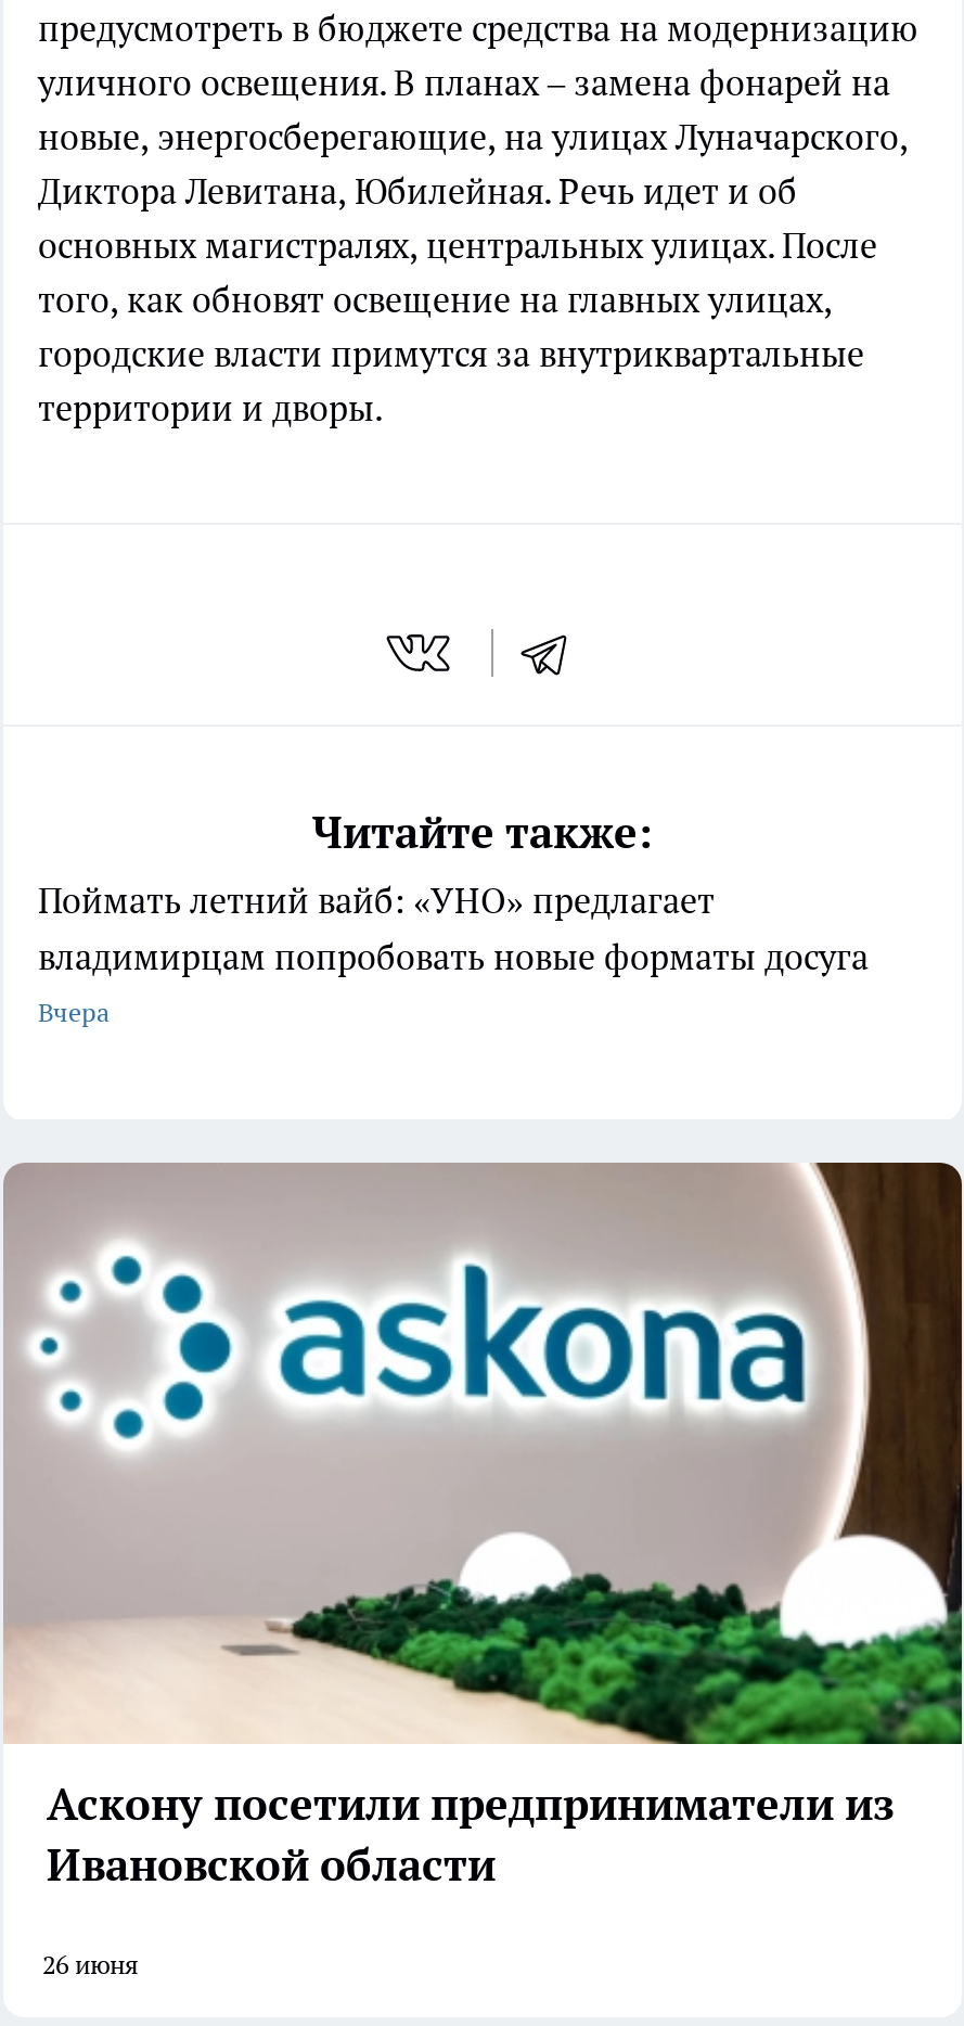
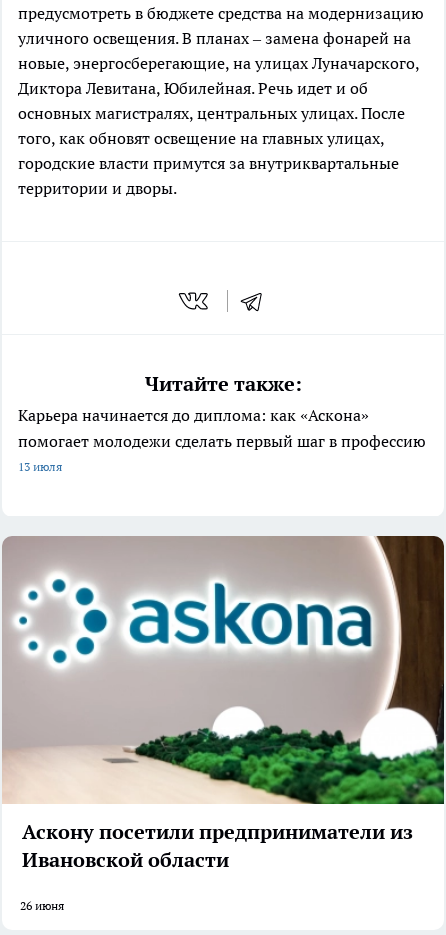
- Поймать летний вайб: «УНО» предлагает
- владимирцам попробовать новые форматы досуга
- Вчера
+ Карьера начинается до диплома: как «Аскона»
+ помогает молодежи сделать первый шаг в профессию
+ 13 июля
